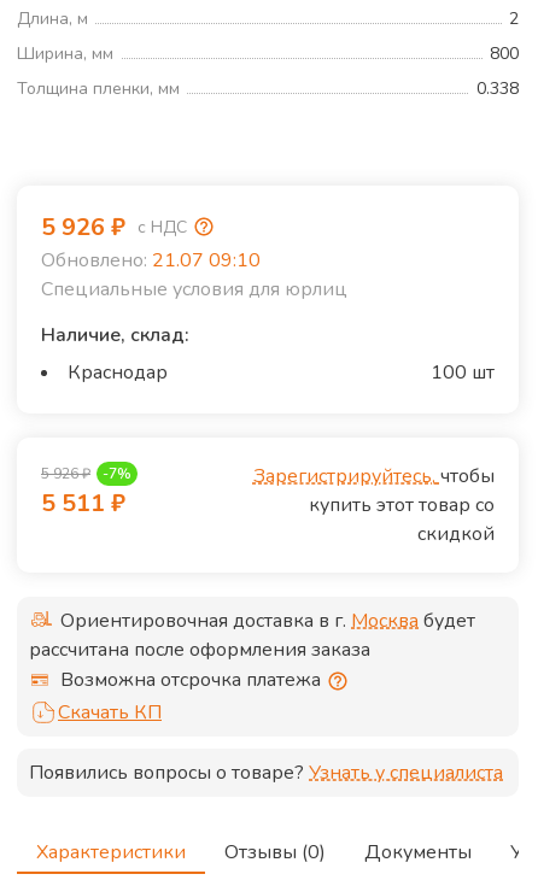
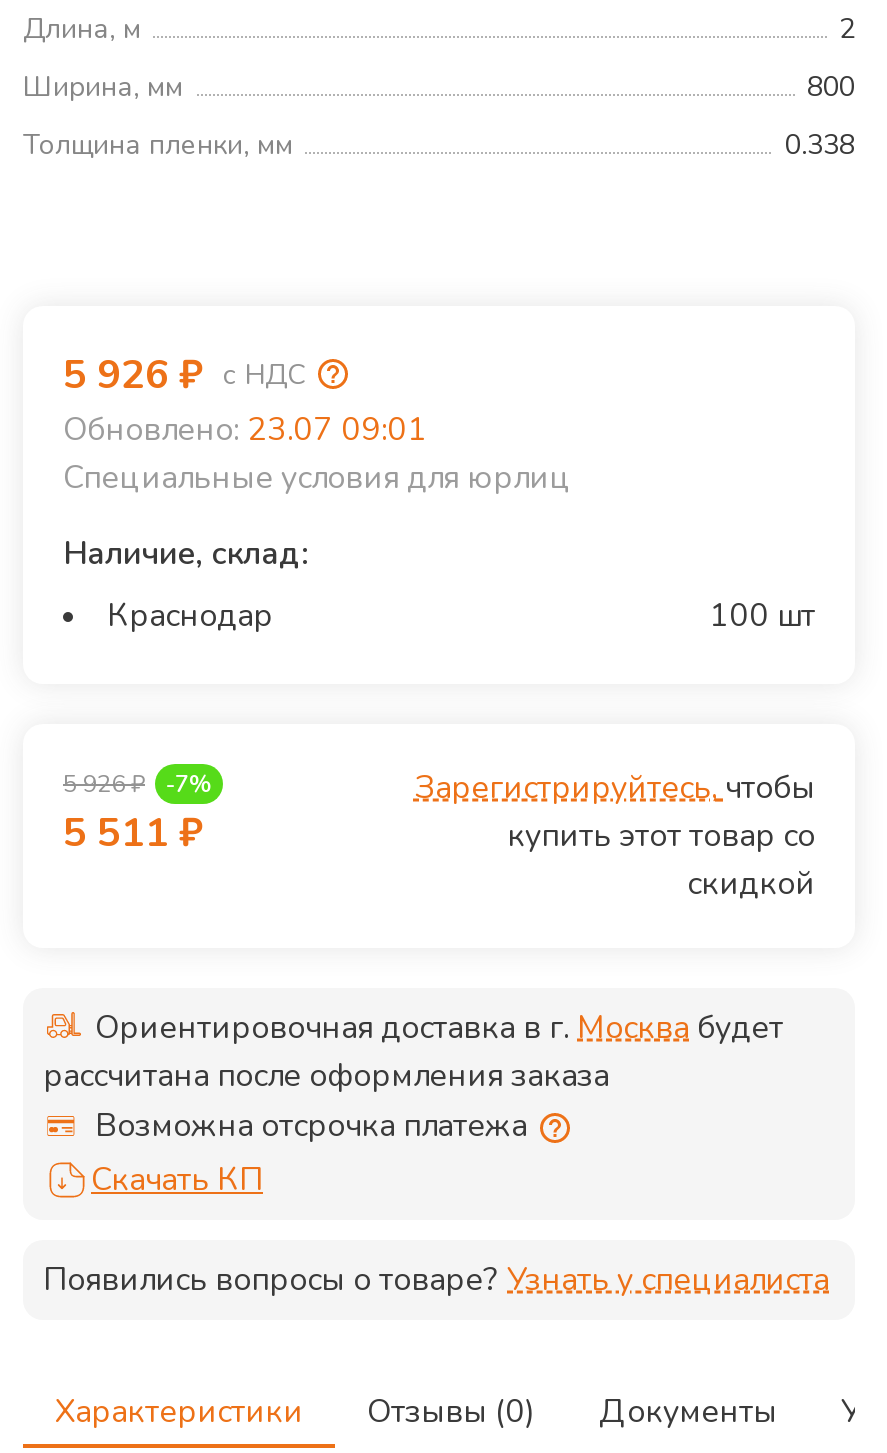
- Обновлено: 21.07 09:10
+ Обновлено: 23.07 09:01
